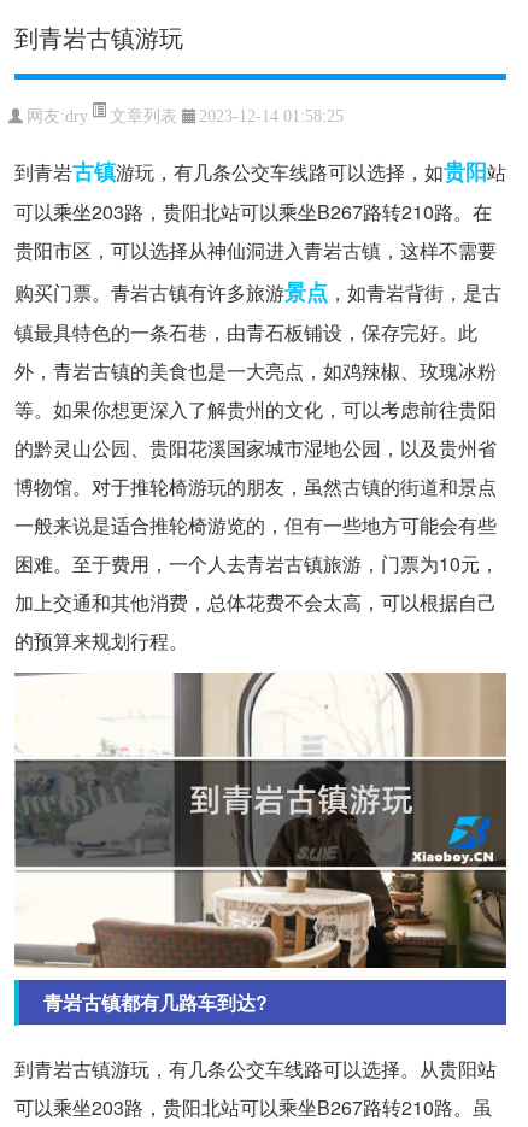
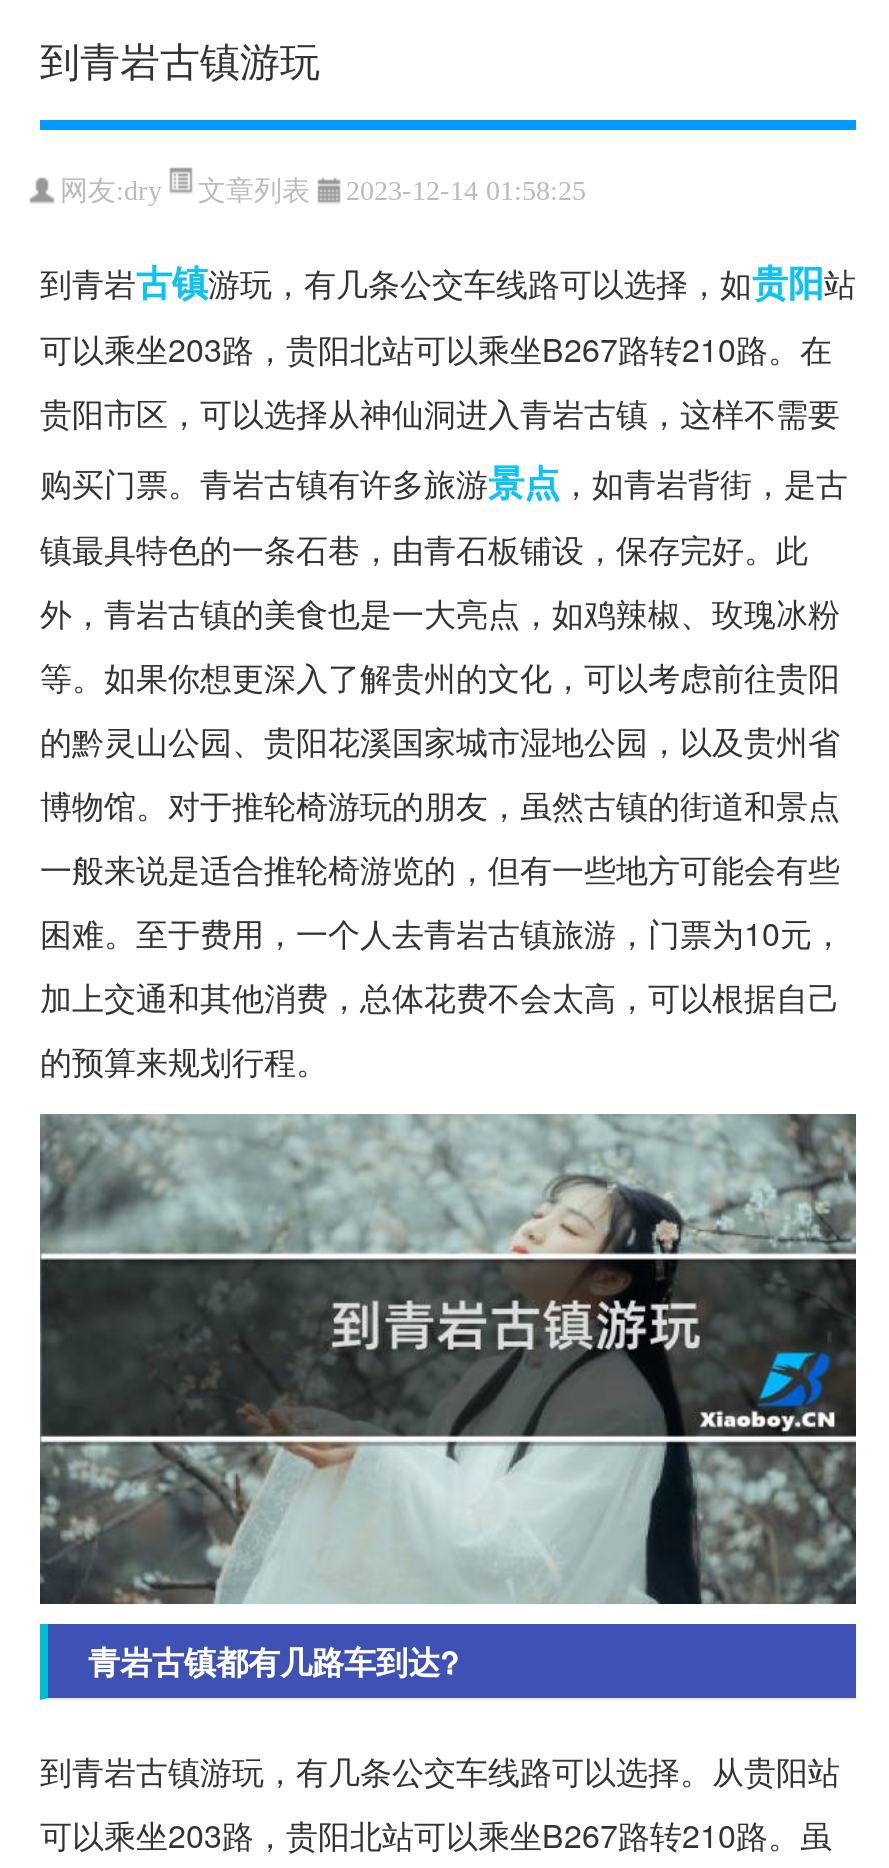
- [image]
+ [image]
